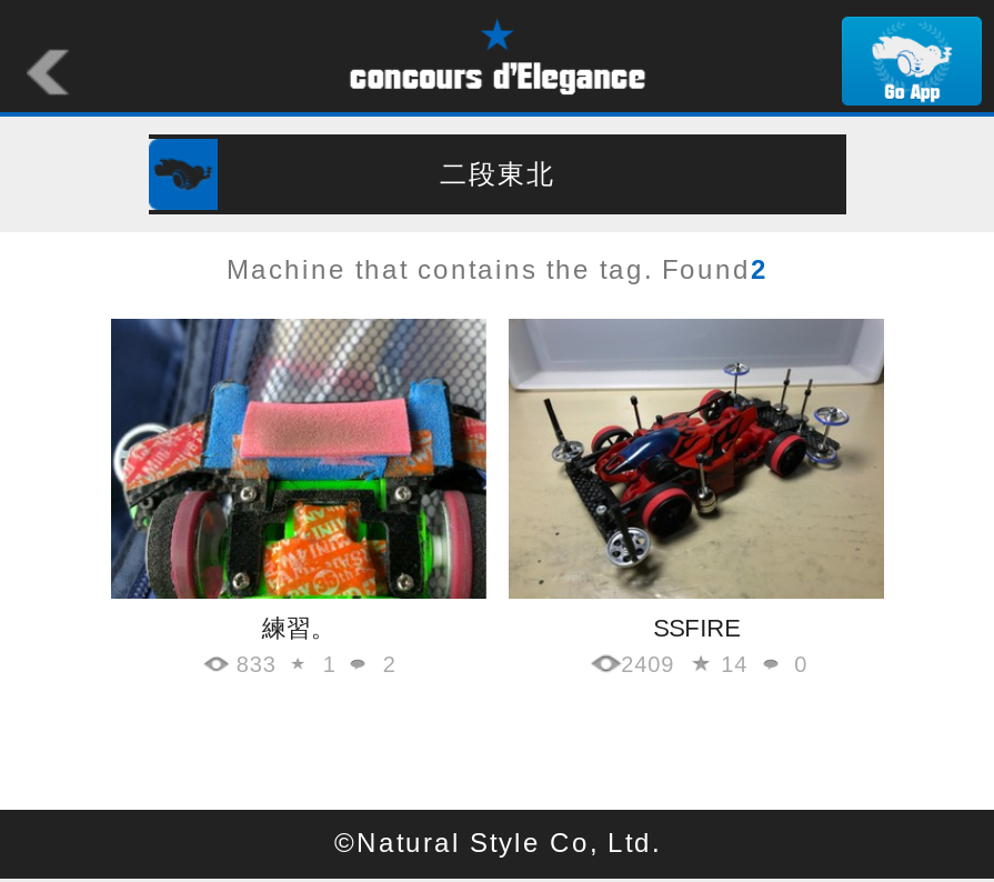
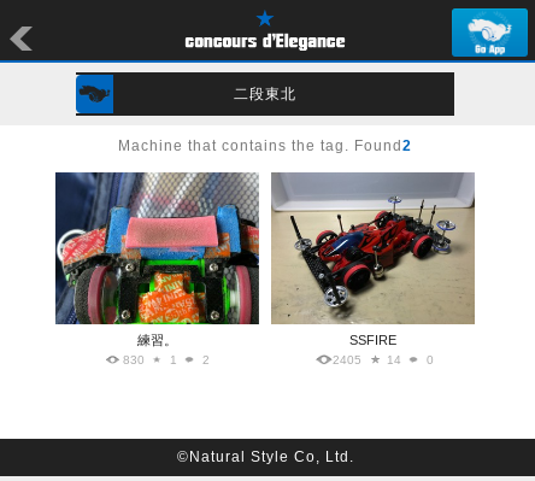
- 833 1 2
+ 830 1 2

- 2409 14 0
+ 2405 14 0
